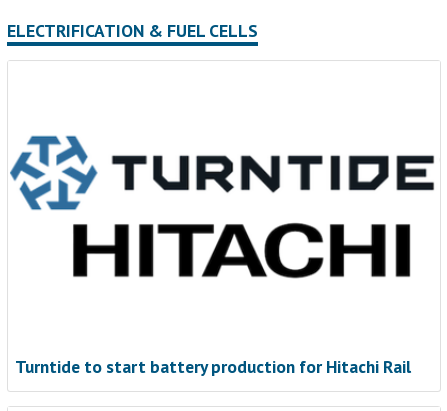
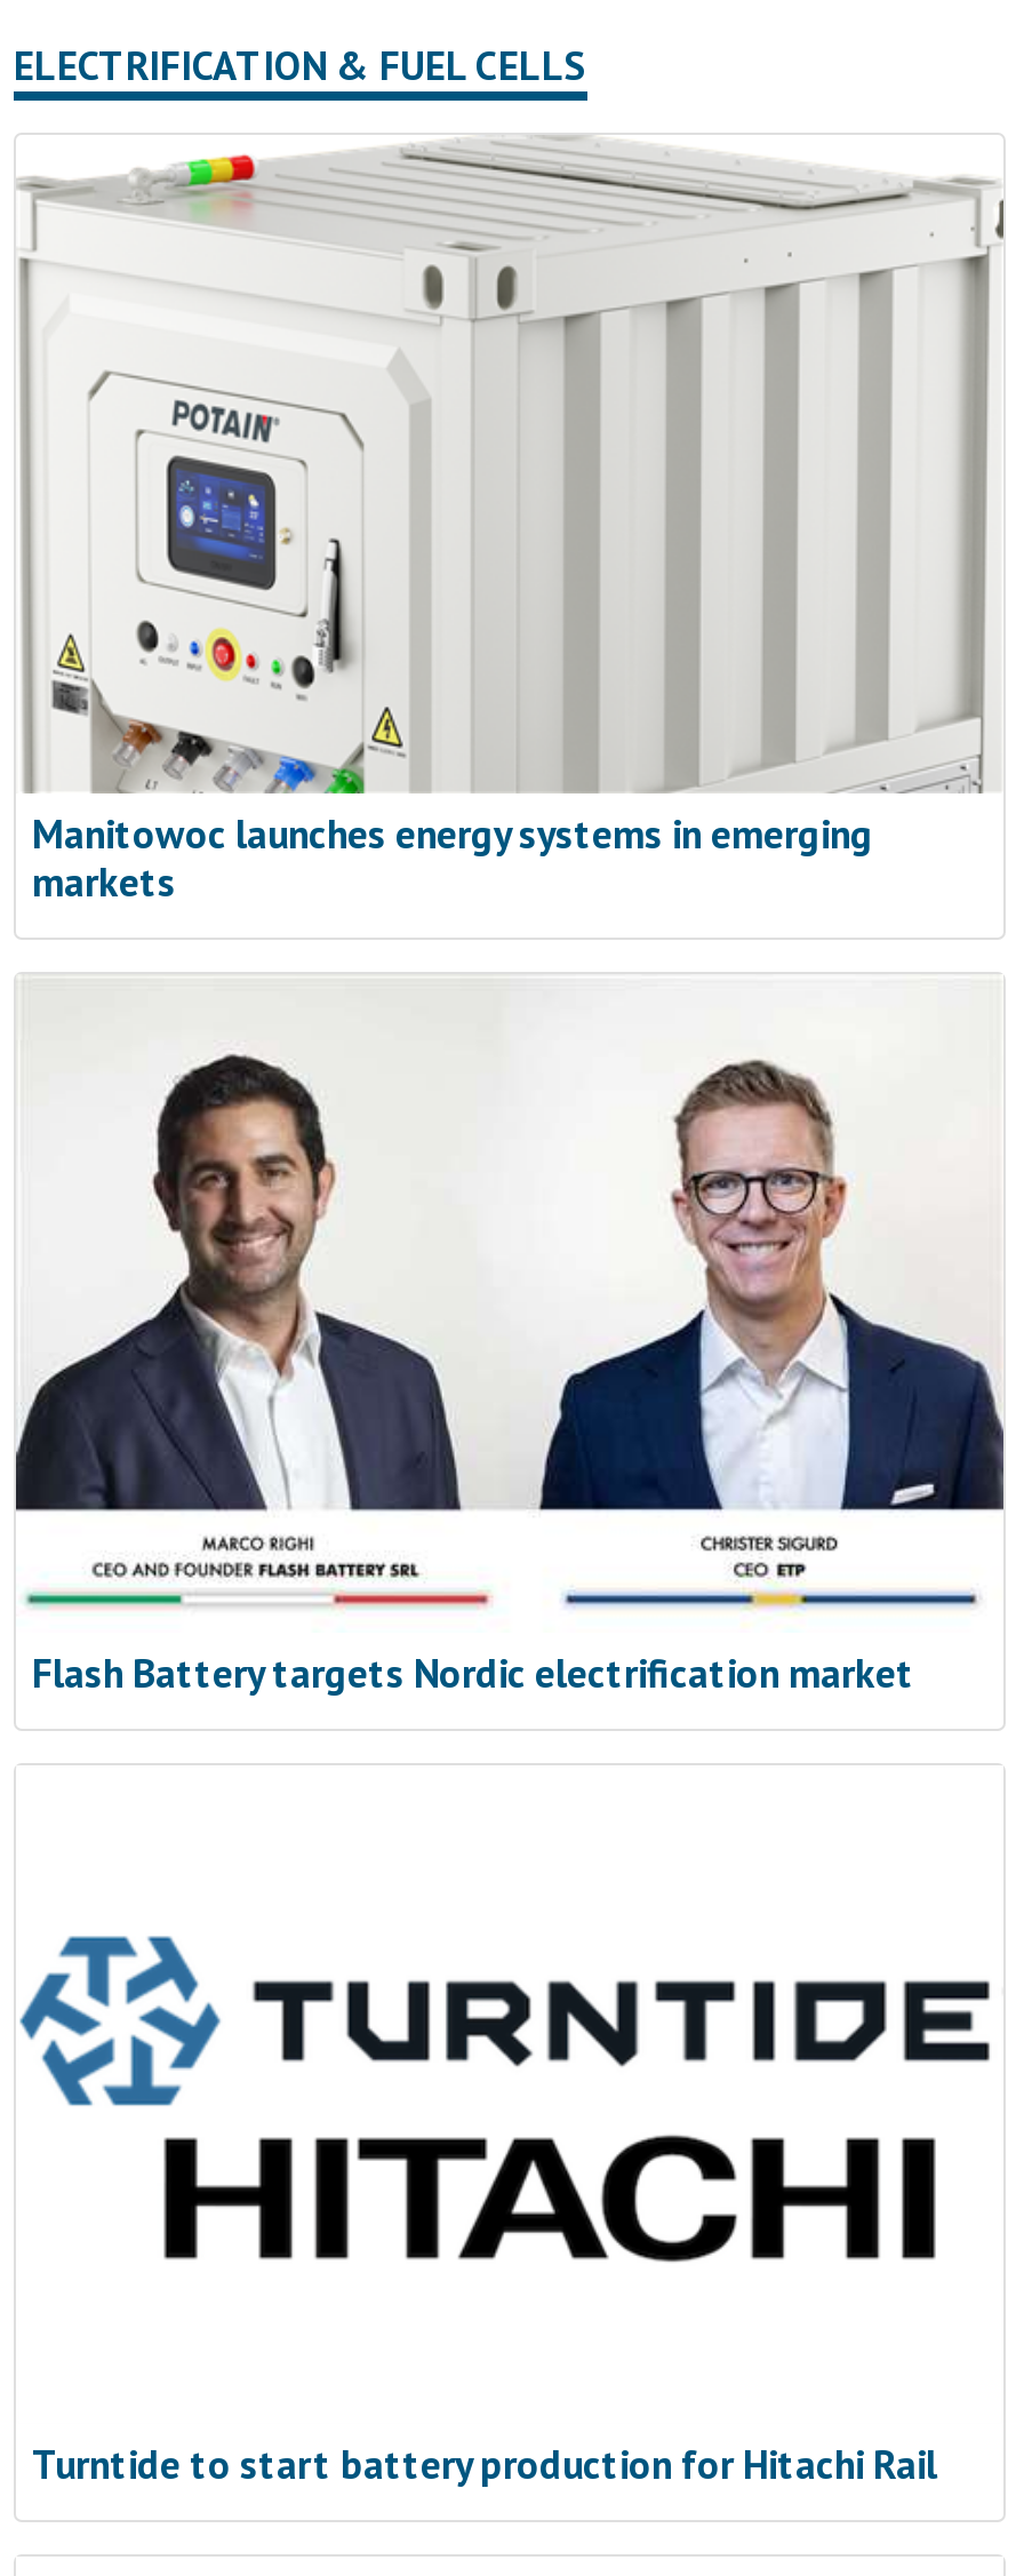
+ [image]

+ [image]
+ Manitowoc launches energy systems in emerging
+ markets

+ [image]
+ Flash Battery targets Nordic electrification market

+ [image]
